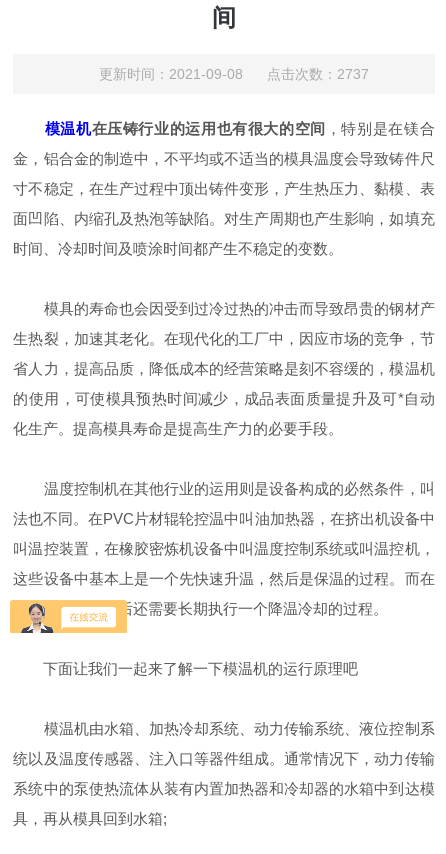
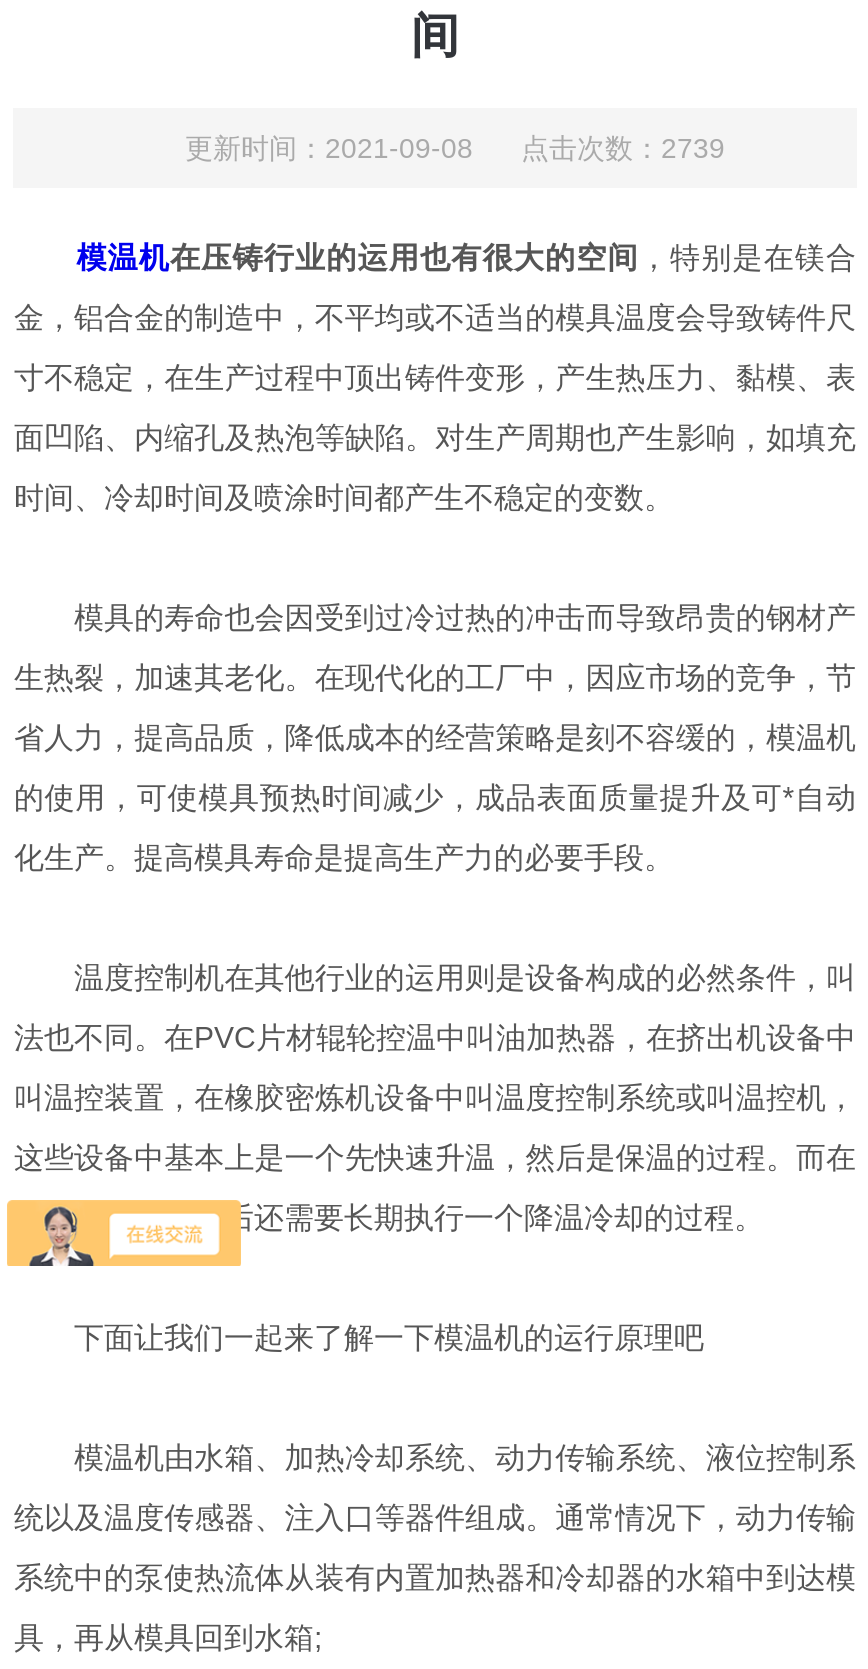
- 更新时间：2021-09-08 点击次数：2737
+ 更新时间：2021-09-08 点击次数：2739
